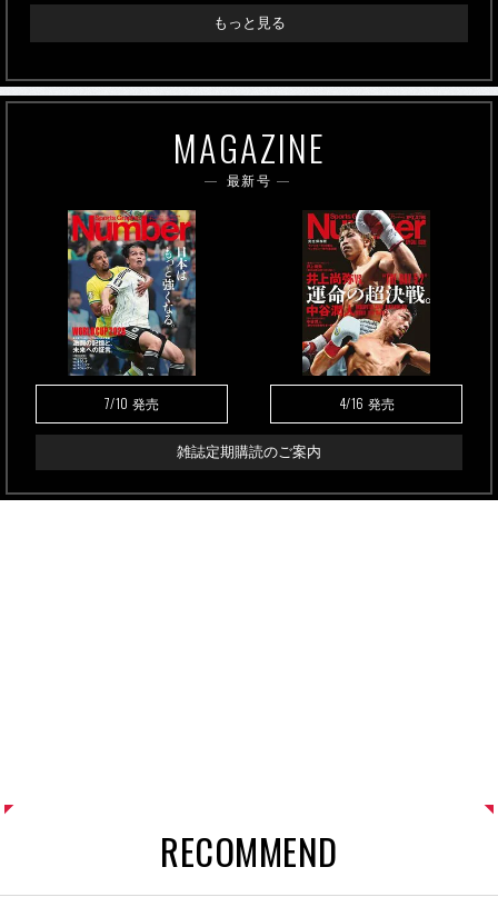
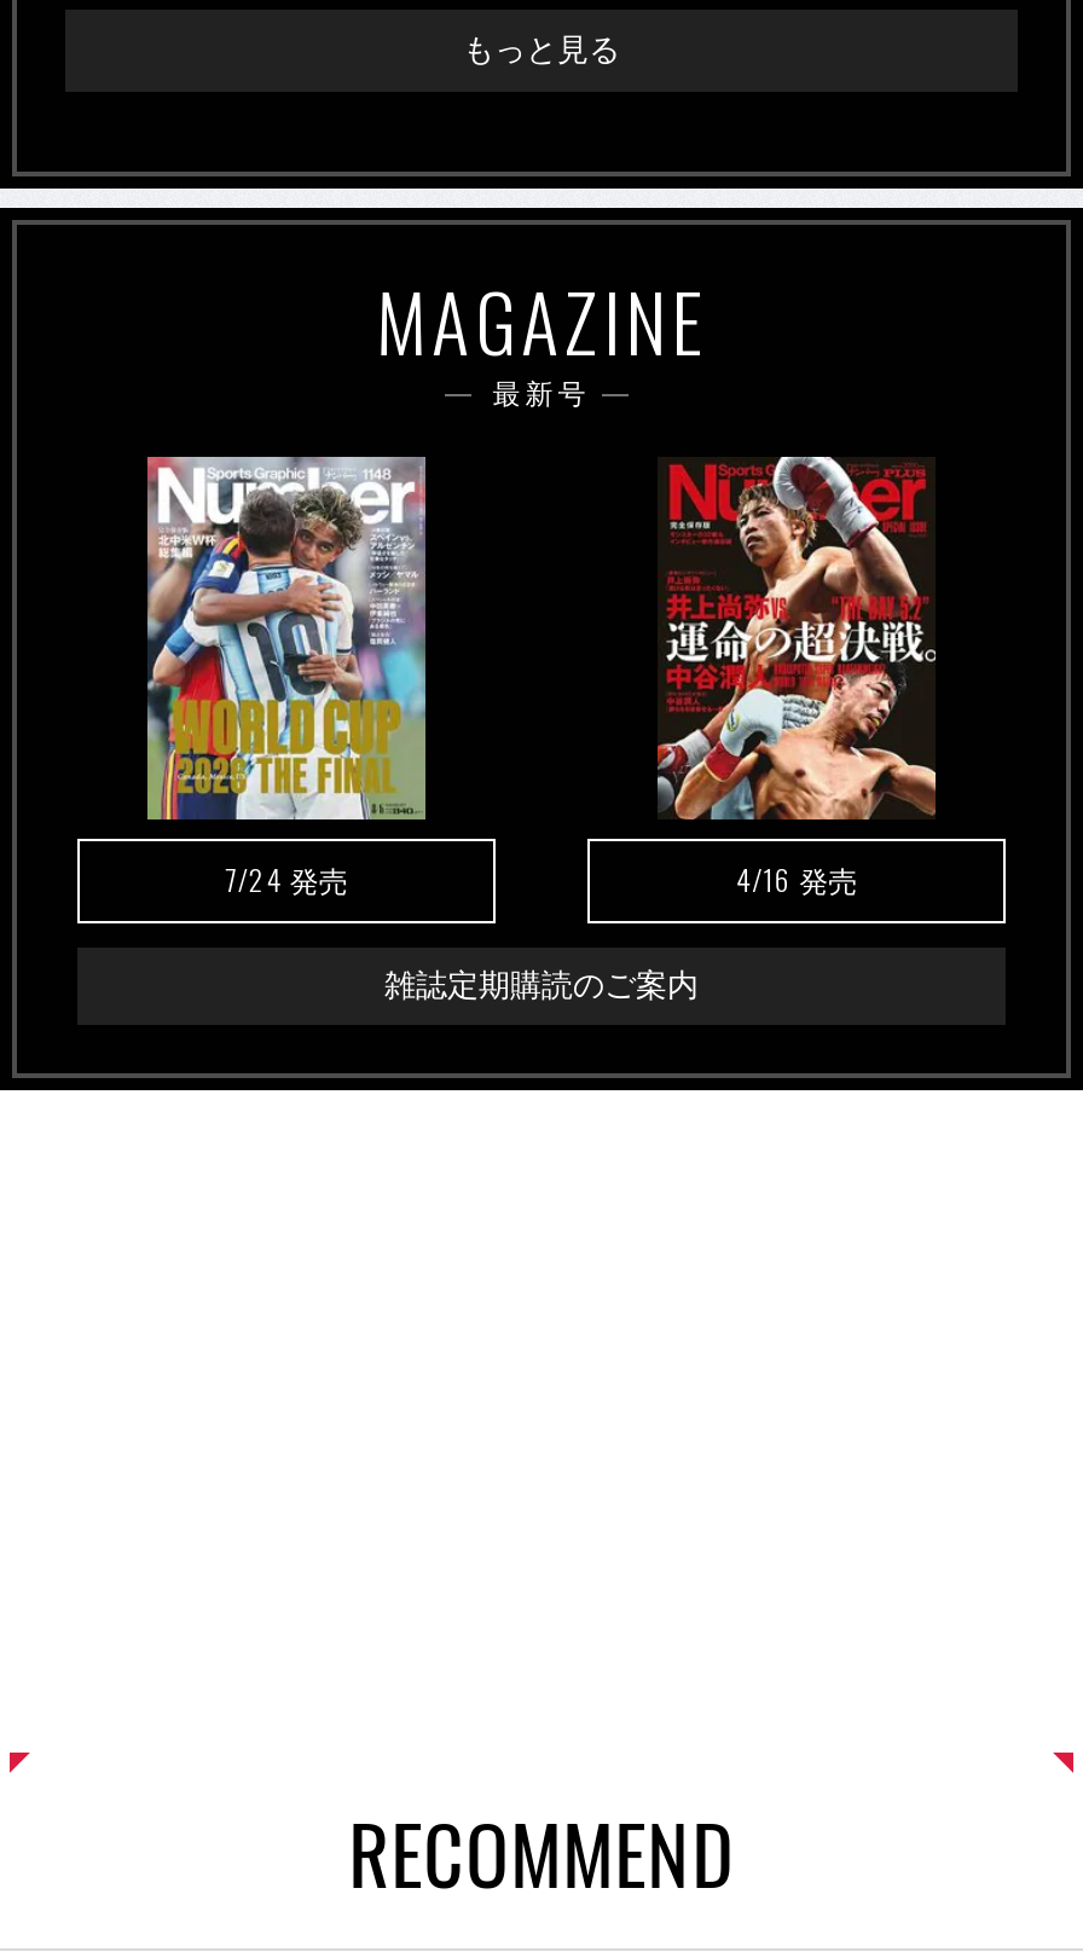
- [image]
- 7/10発売
+ [image]
+ 7/24発売
